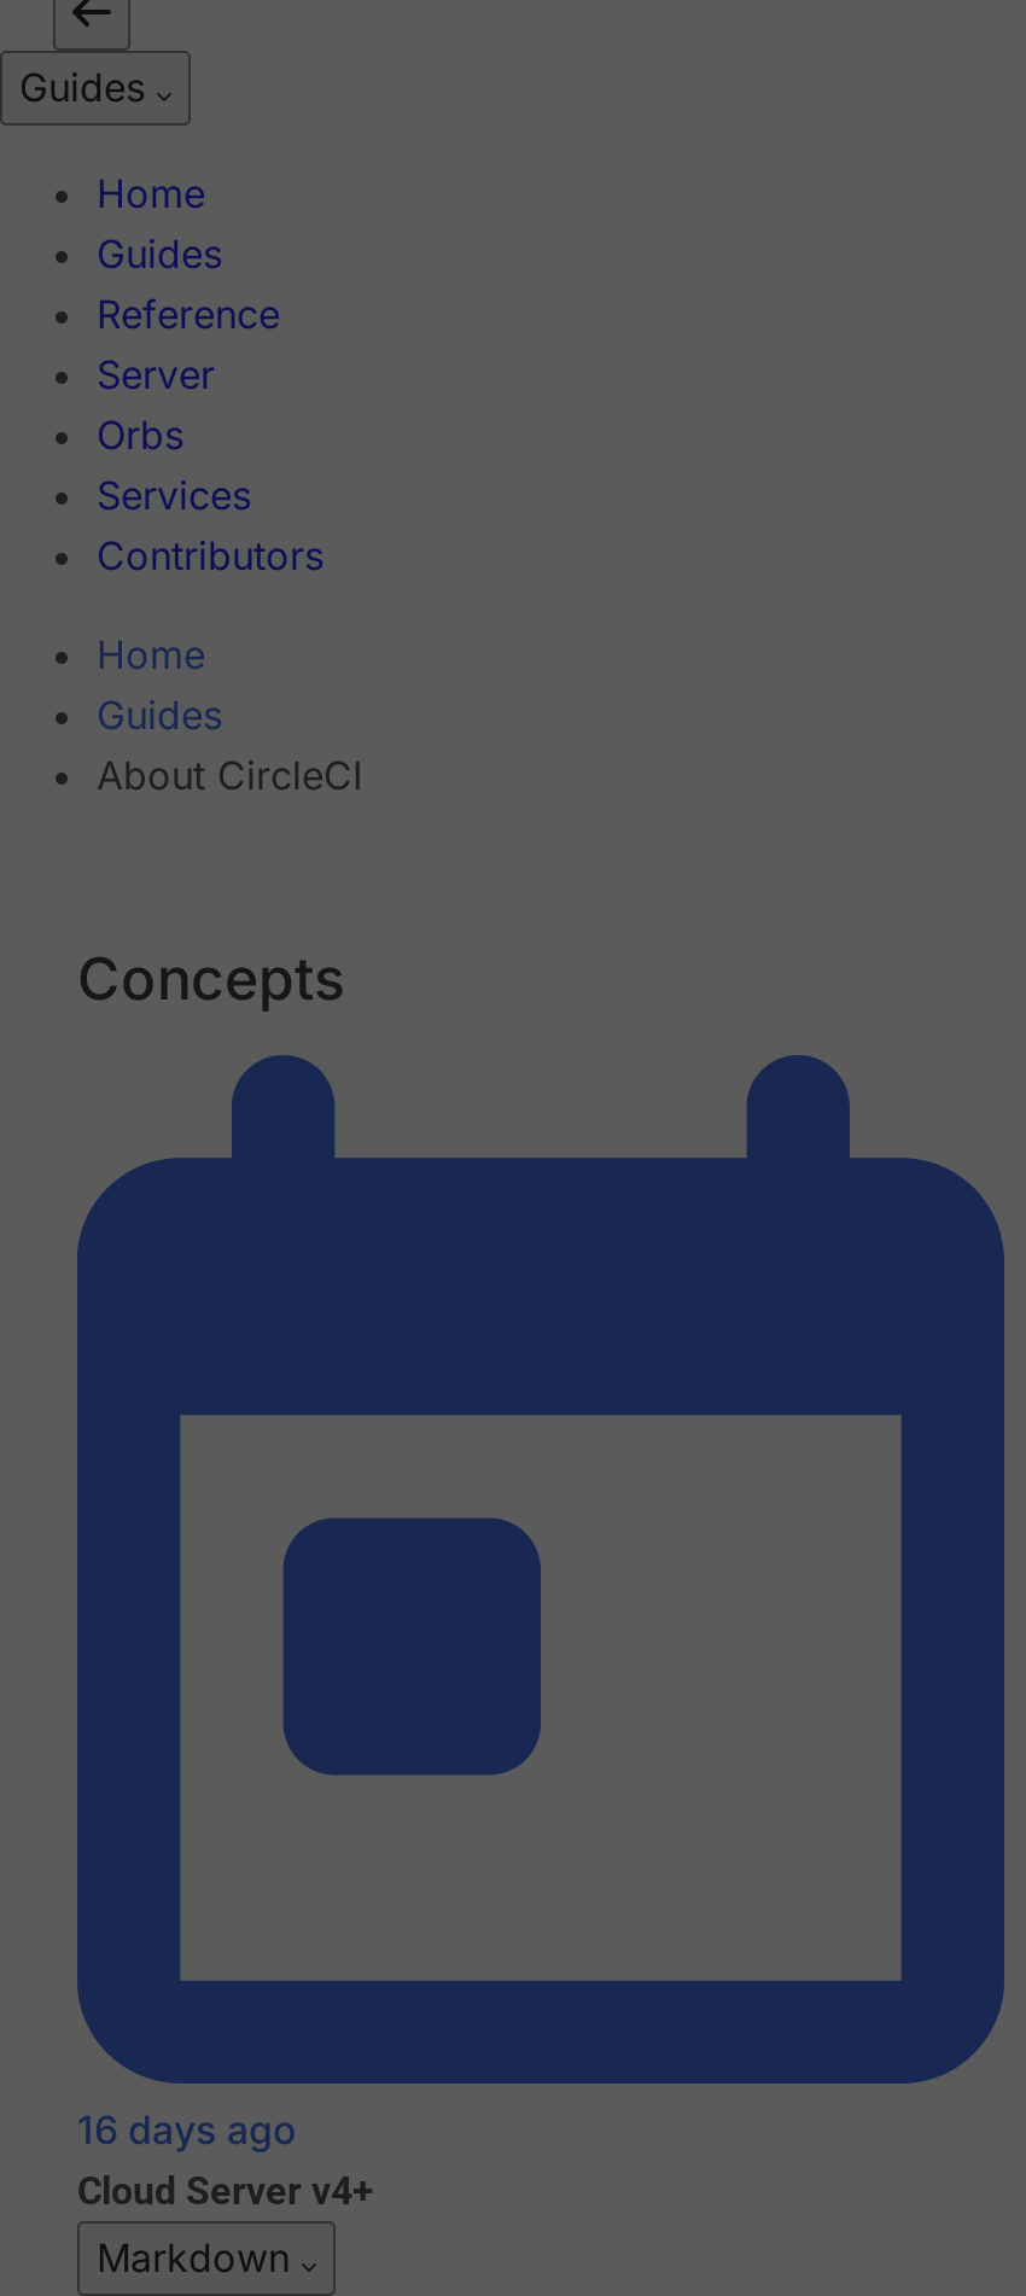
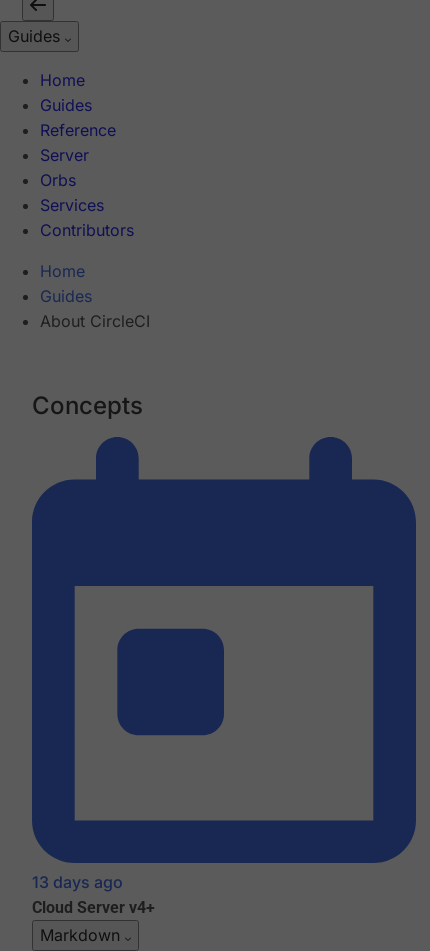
- 16 days ago
+ 13 days ago
